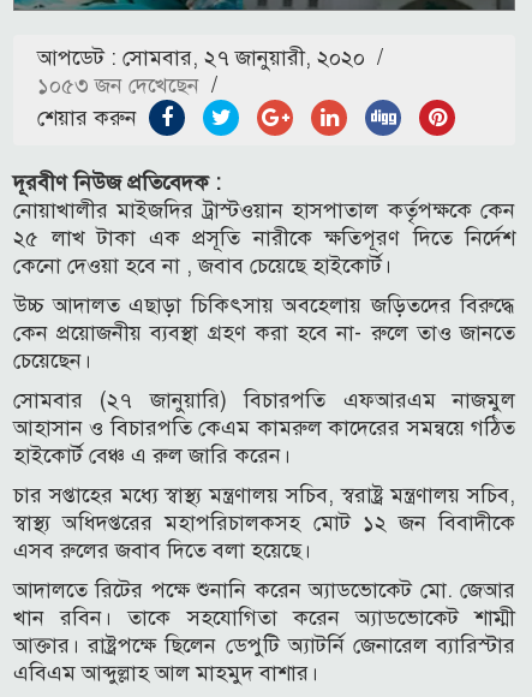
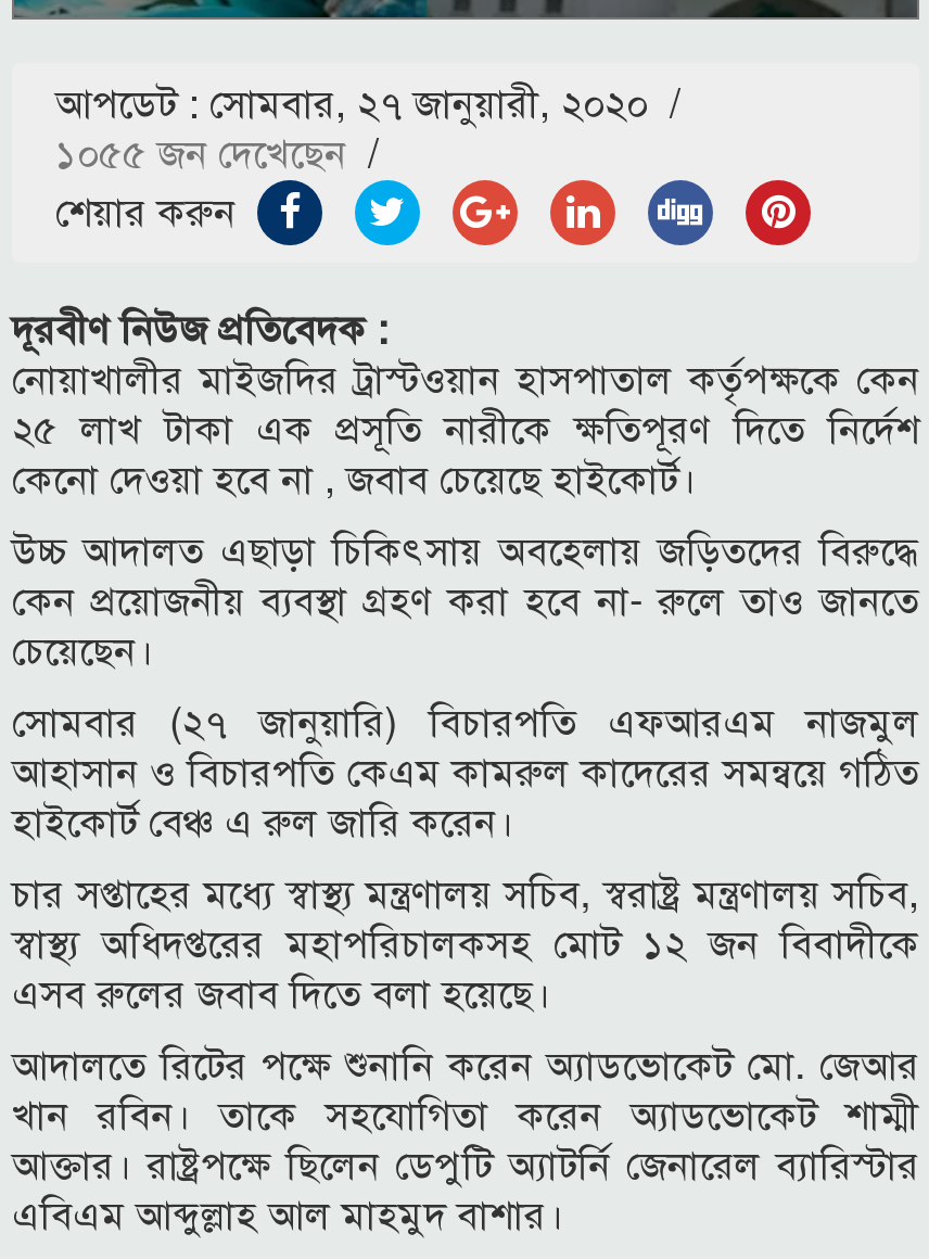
- ১০৫৩ জন দেখেছেন /
+ ১০৫৫ জন দেখেছেন /
